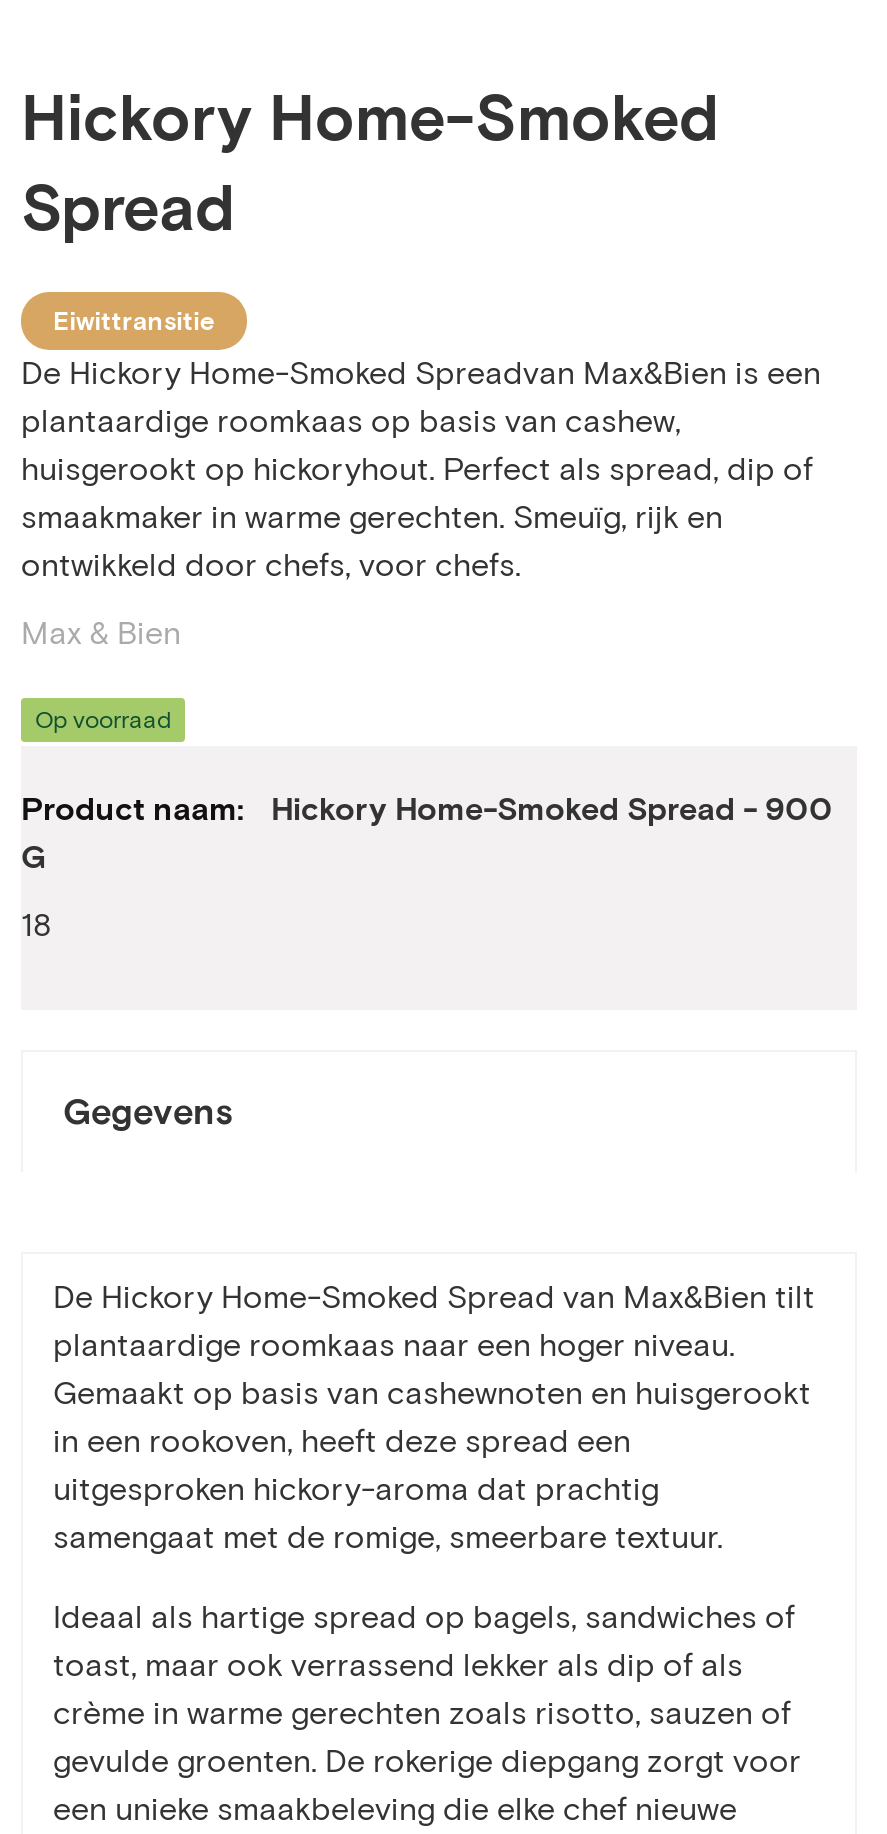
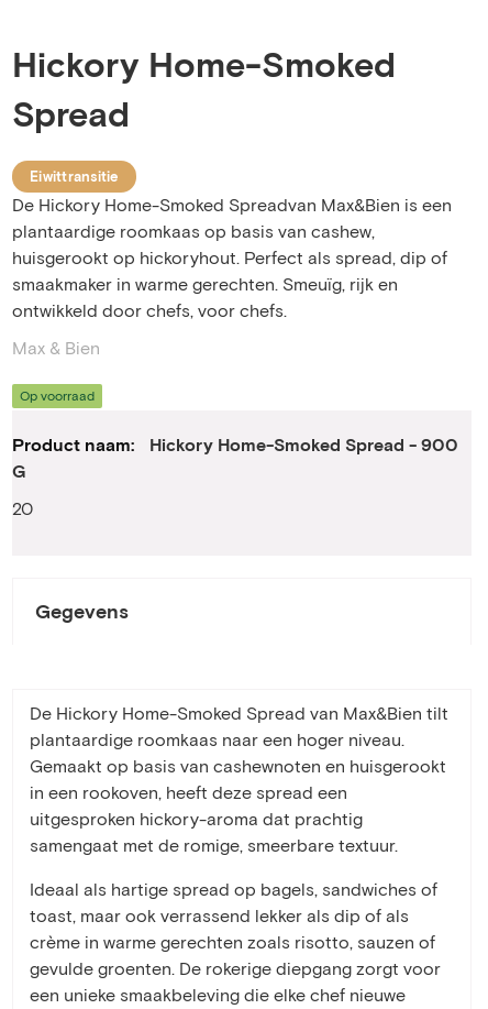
- 18
+ 20
